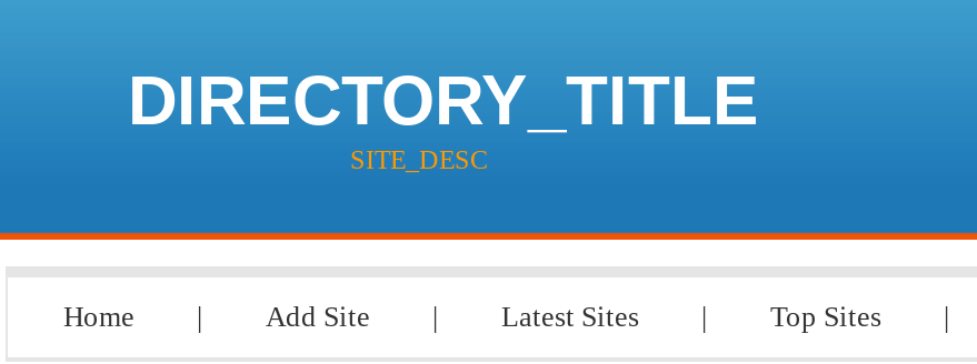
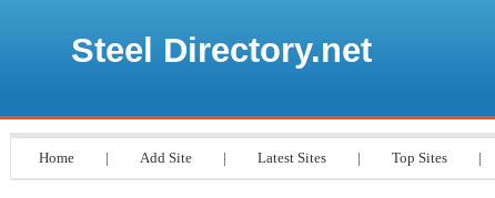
- DIRECTORY_TITLE
- SITE_DESC
+ Steel Directory.net
